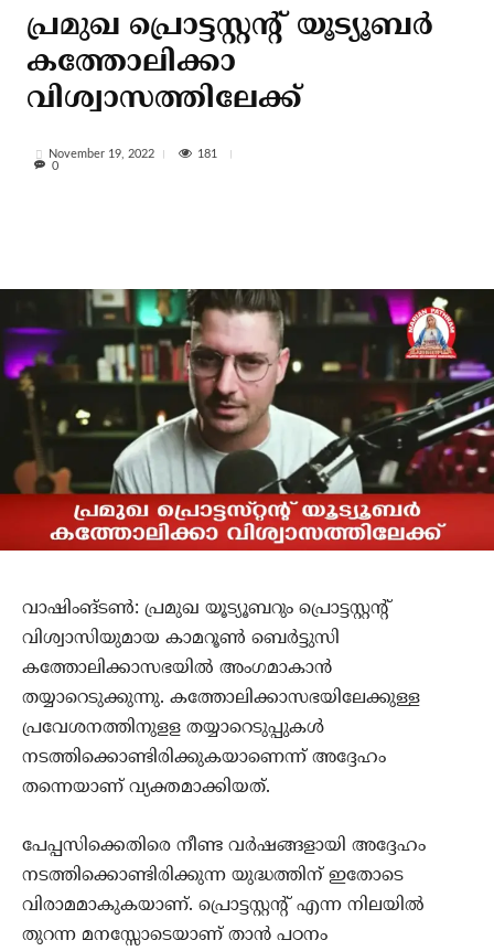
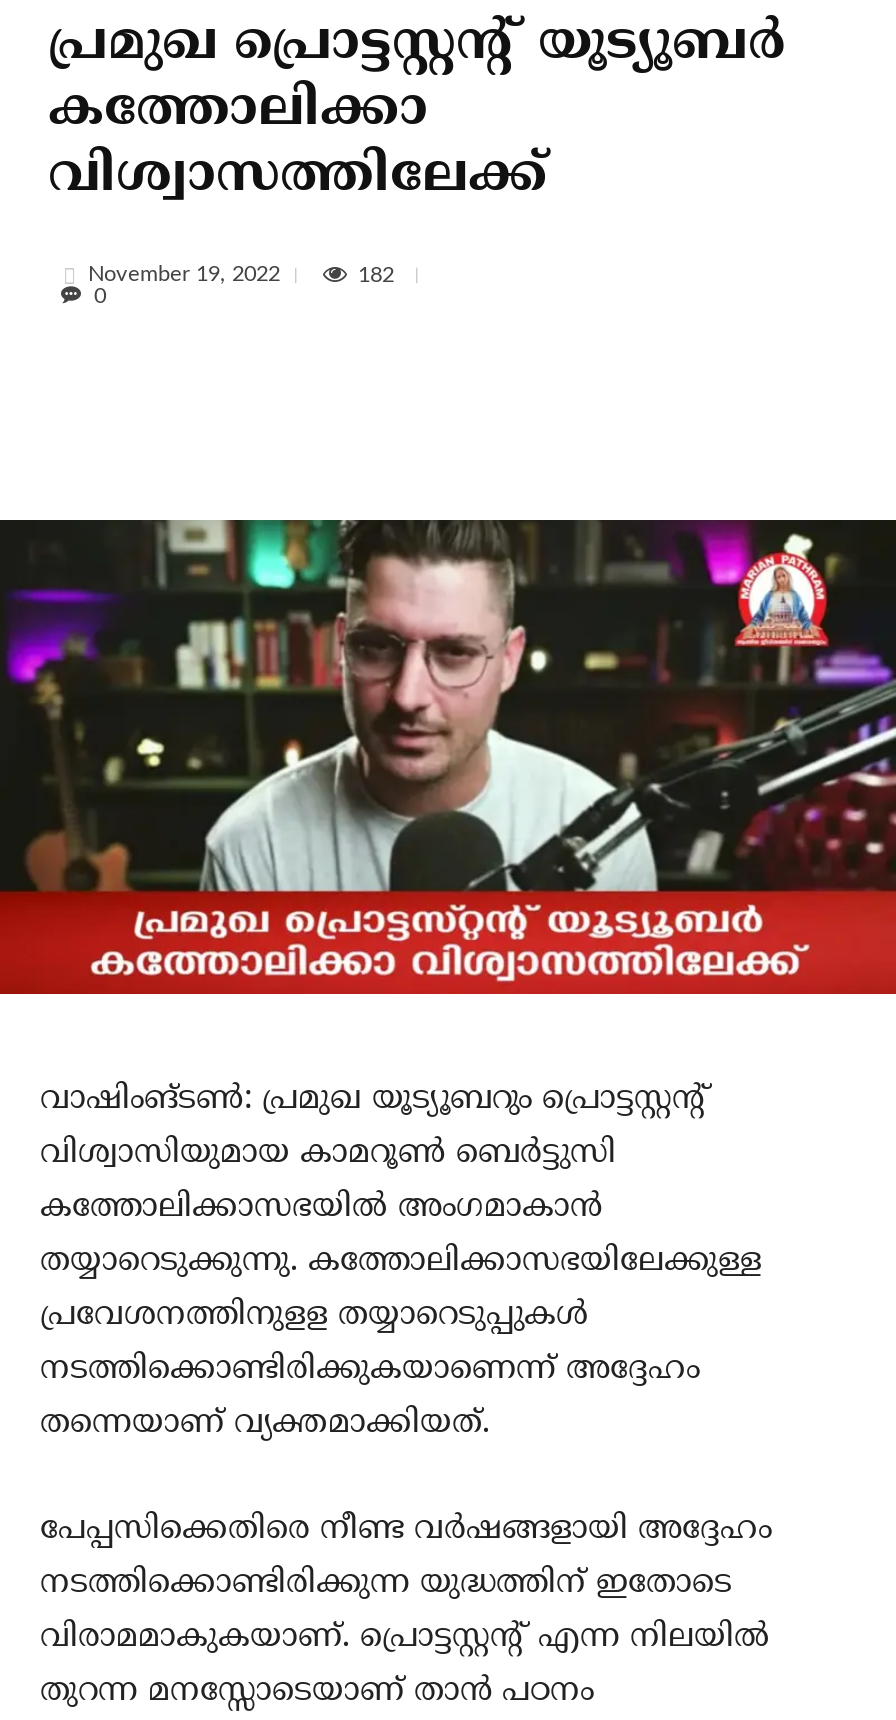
- 181
+ 182
